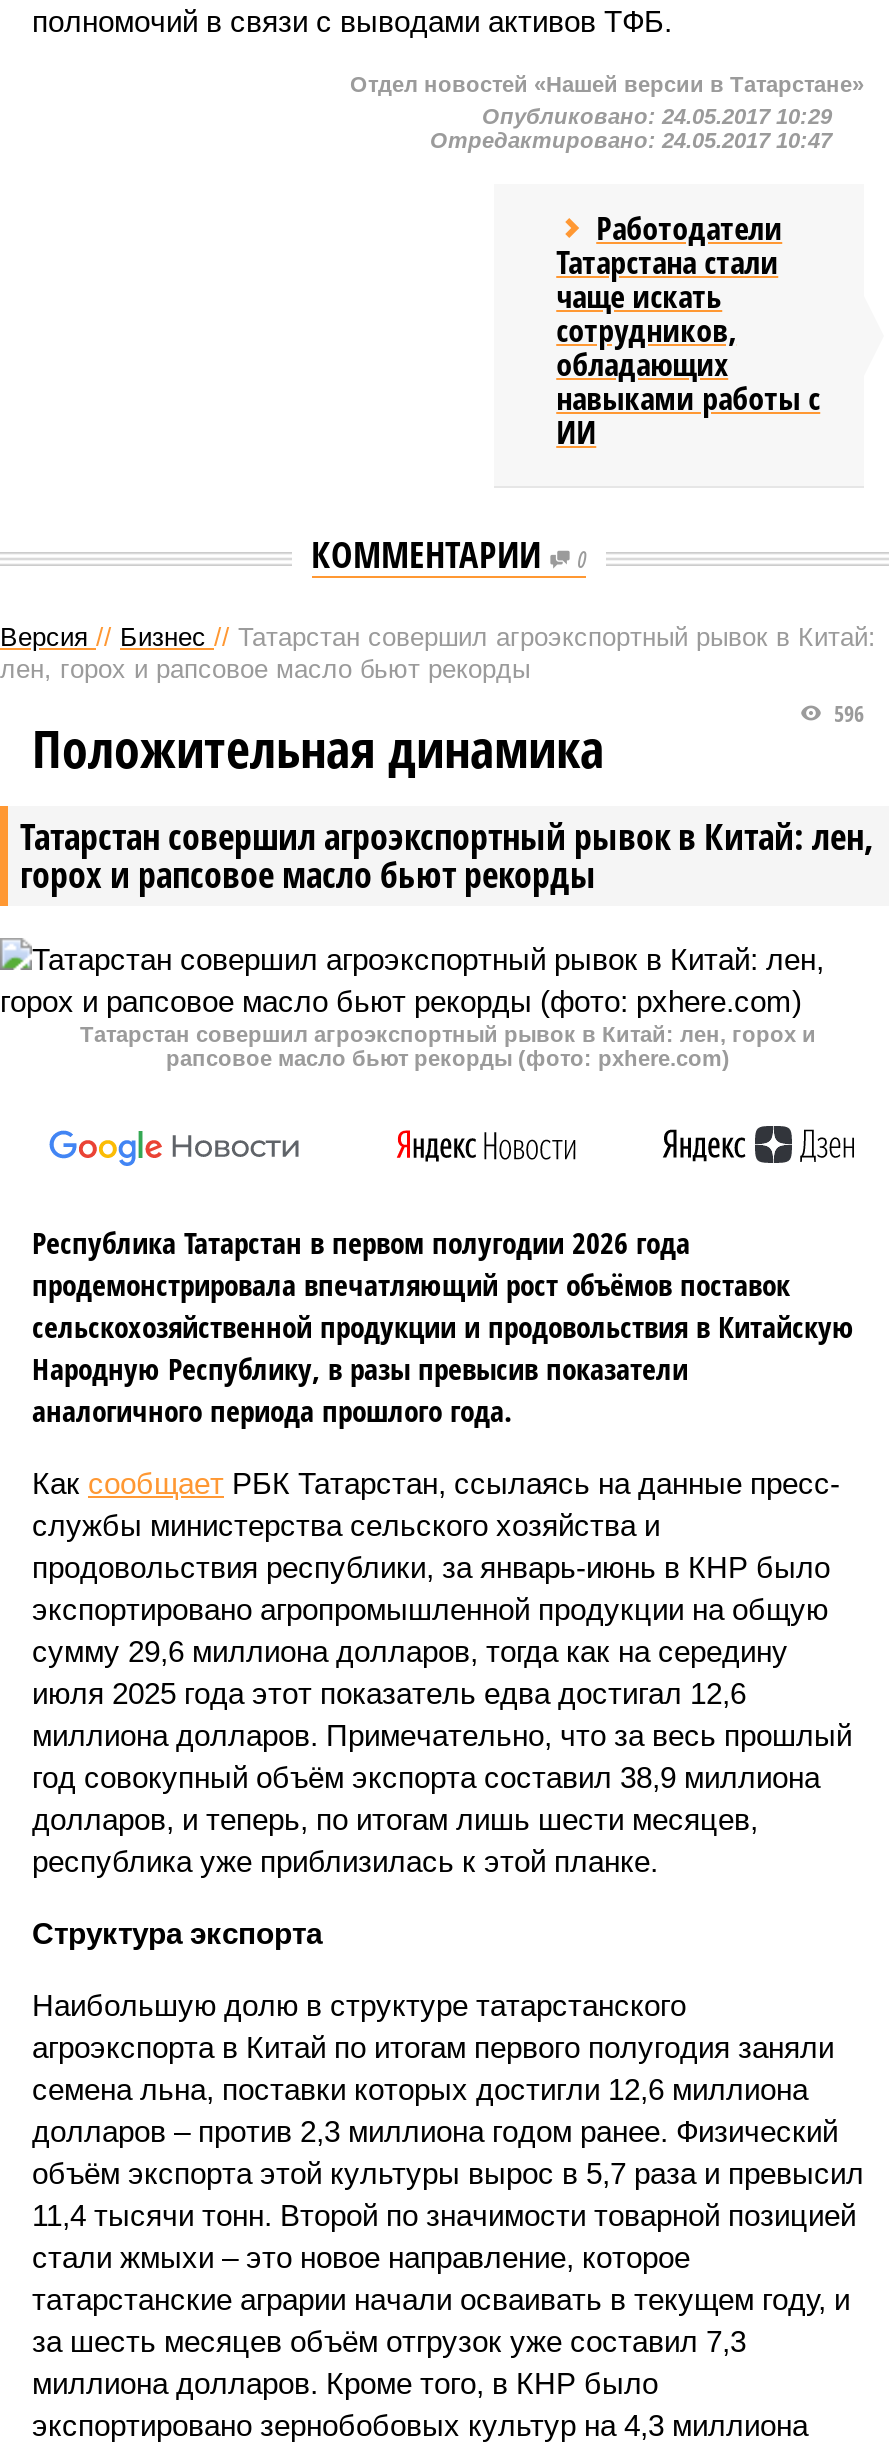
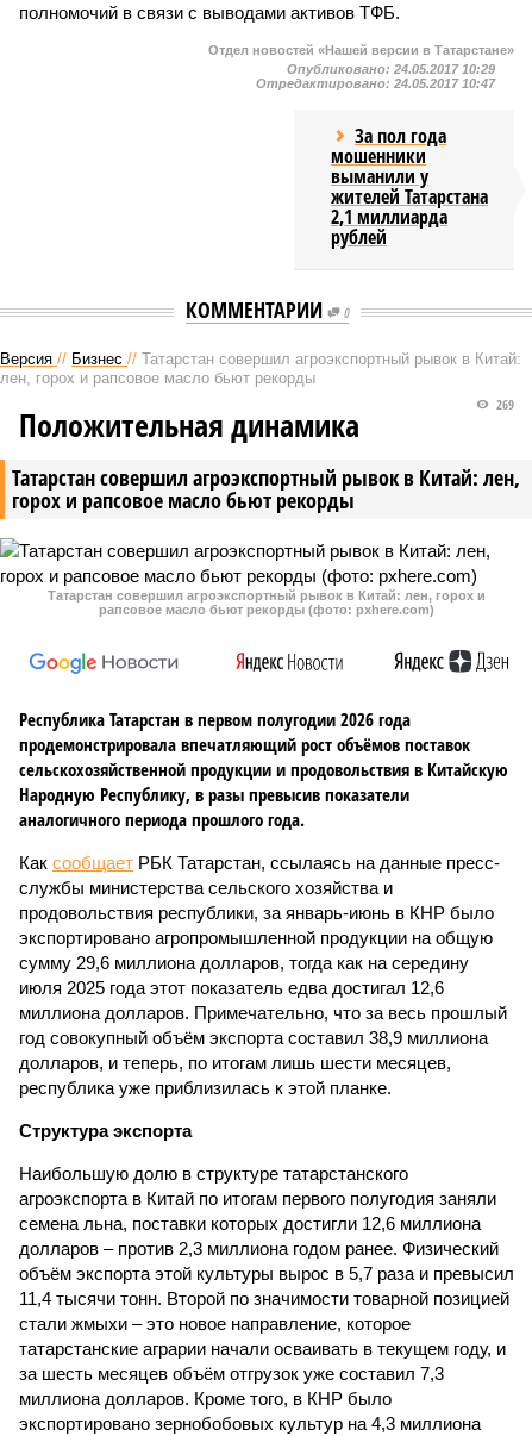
- Работодатели
- Татарстана стали
- чаще искать
- сотрудников,
- обладающих
- навыками работы с
- ИИ
+ За пол года
+ мошенники
+ выманили у
+ жителей Татарстана
+ 2,1 миллиарда
+ рублей

- 596
+ 269
